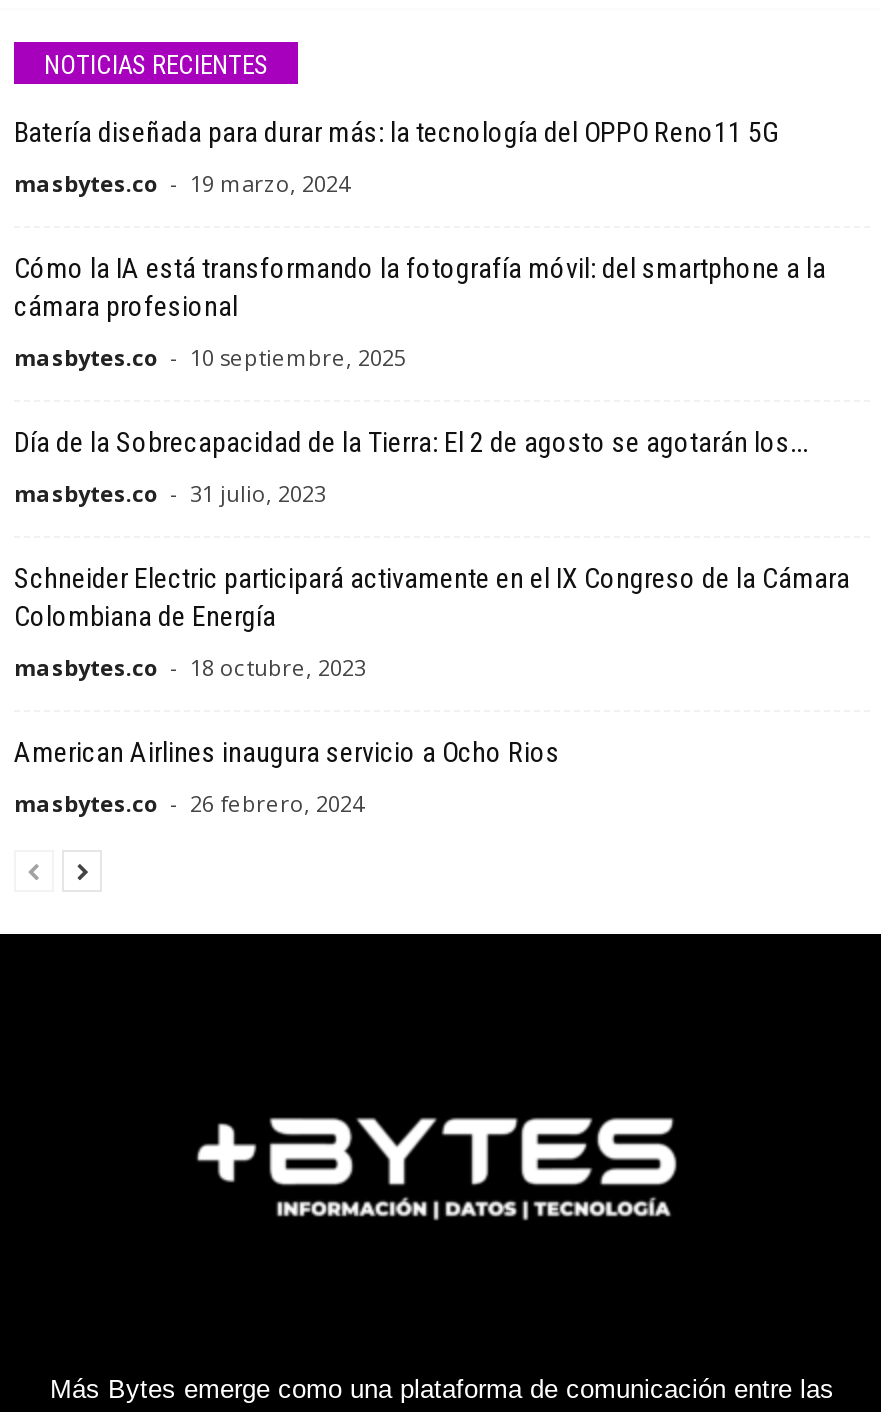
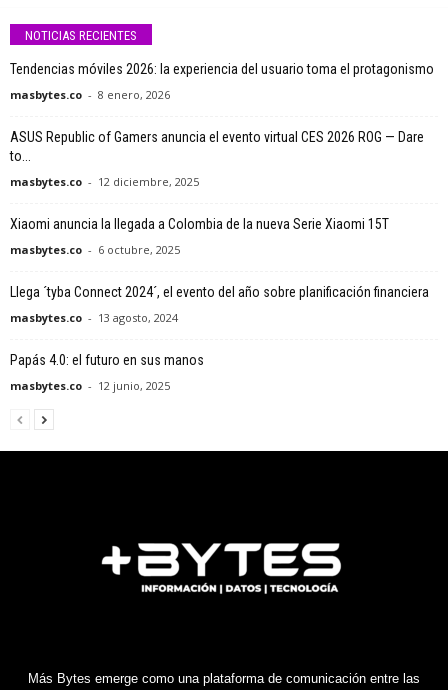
- Batería diseñada para durar más: la tecnología del OPPO Reno11 5G
+ Tendencias móviles 2026: la experiencia del usuario toma el protagonismo

- masbytes.co - 19 marzo, 2024
+ masbytes.co - 8 enero, 2026

- Cómo la IA está transformando la fotografía móvil: del smartphone a la
- cámara profesional
+ ASUS Republic of Gamers anuncia el evento virtual CES 2026 ROG — Dare
+ to...

- masbytes.co - 10 septiembre, 2025
+ masbytes.co - 12 diciembre, 2025

- Día de la Sobrecapacidad de la Tierra: El 2 de agosto se agotarán los...
+ Xiaomi anuncia la llegada a Colombia de la nueva Serie Xiaomi 15T

- masbytes.co - 31 julio, 2023
+ masbytes.co - 6 octubre, 2025

- Schneider Electric participará activamente en el IX Congreso de la Cámara
- Colombiana de Energía
+ Llega ´tyba Connect 2024´, el evento del año sobre planificación financiera

- masbytes.co - 18 octubre, 2023
+ masbytes.co - 13 agosto, 2024

- American Airlines inaugura servicio a Ocho Rios
+ Papás 4.0: el futuro en sus manos

- masbytes.co - 26 febrero, 2024
+ masbytes.co - 12 junio, 2025
